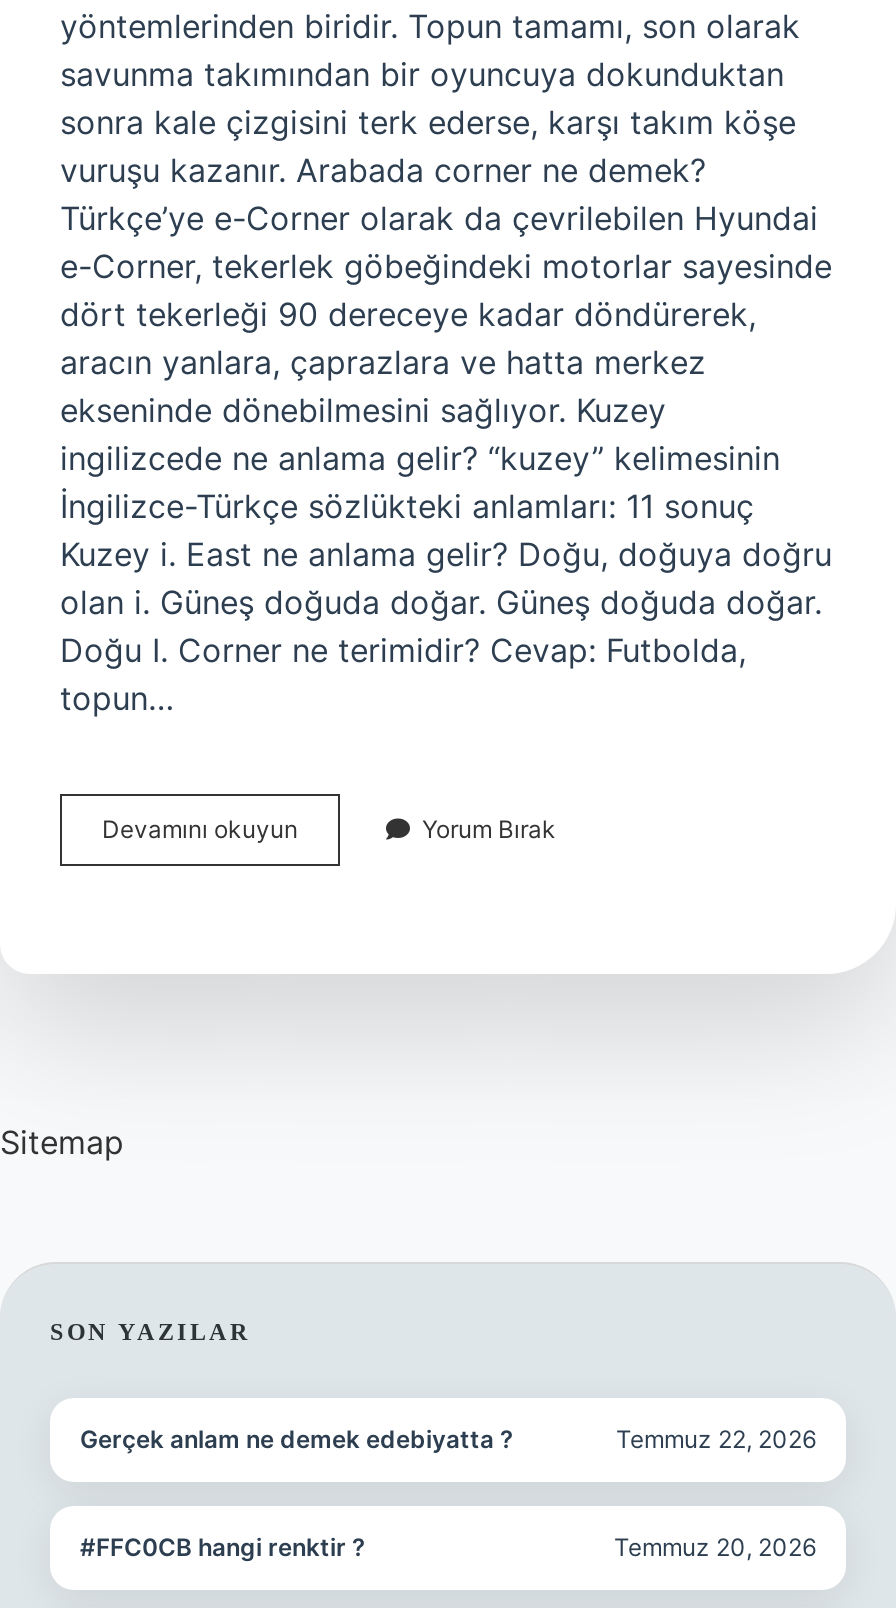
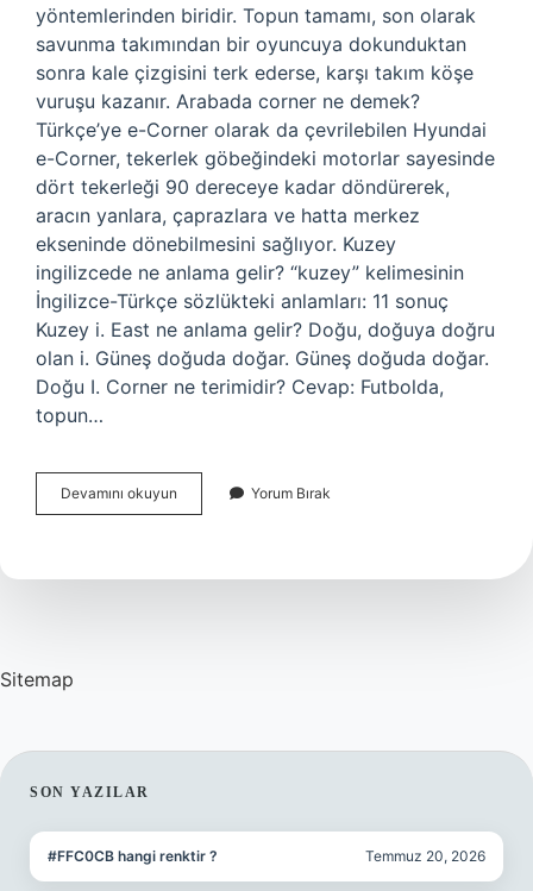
- Gerçek anlam ne demek edebiyatta ?
- Temmuz 22, 2026
